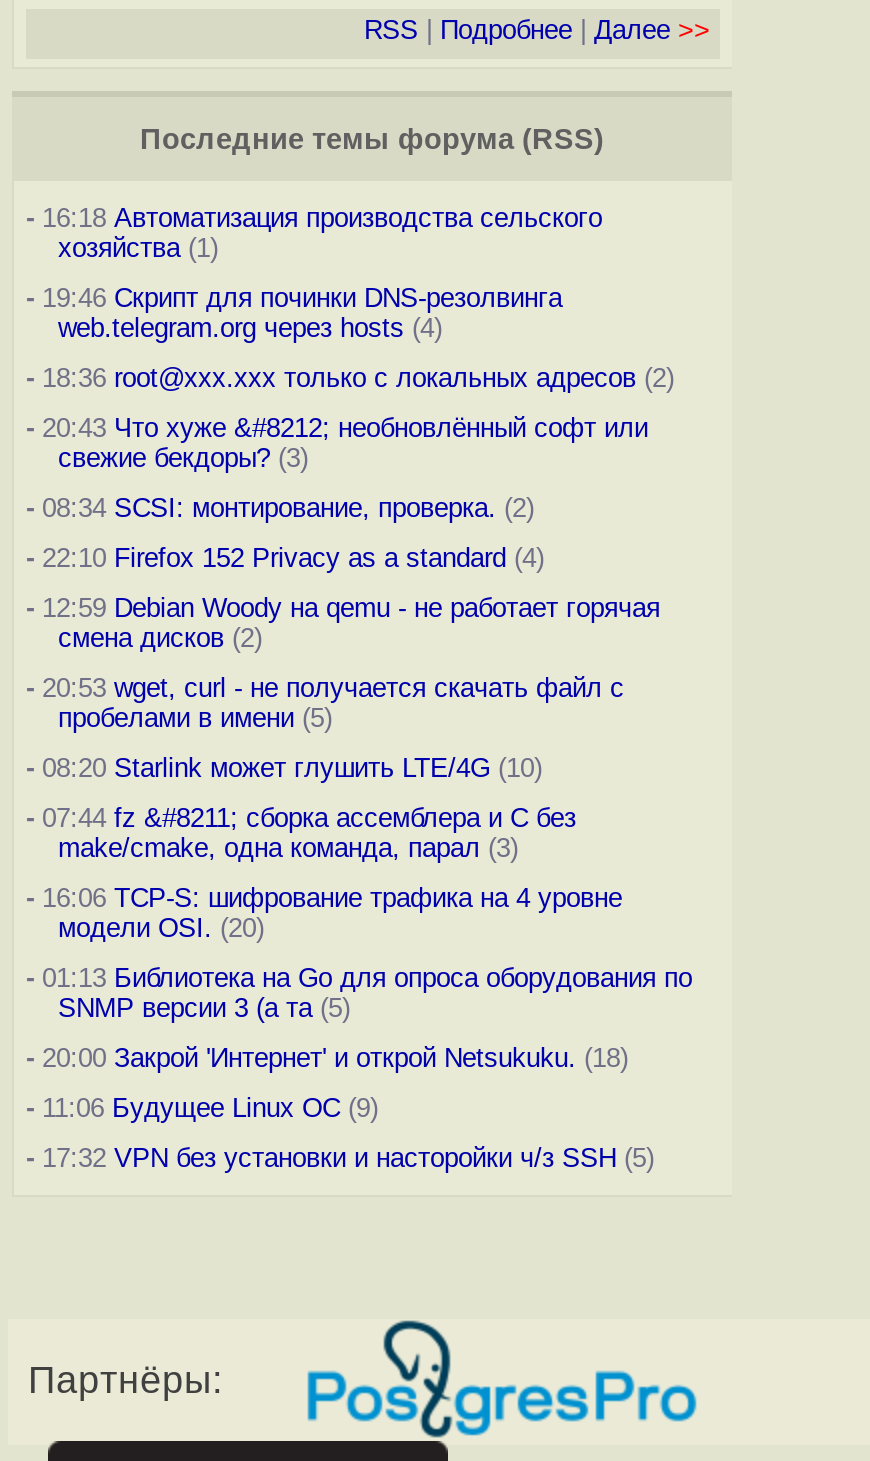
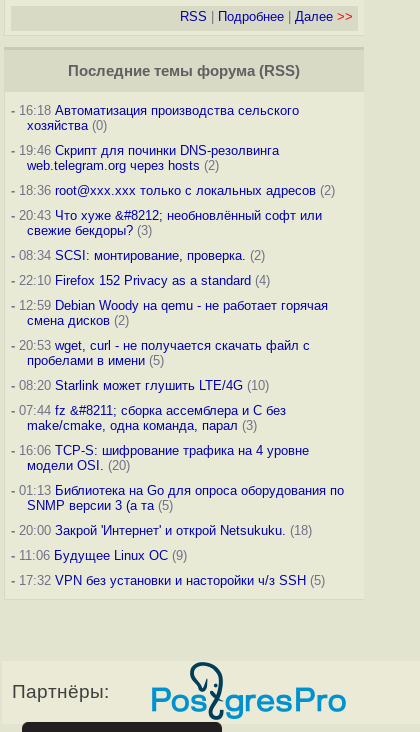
- хозяйства (1)
+ хозяйства (0)

- web.telegram.org через hosts (4)
+ web.telegram.org через hosts (2)
